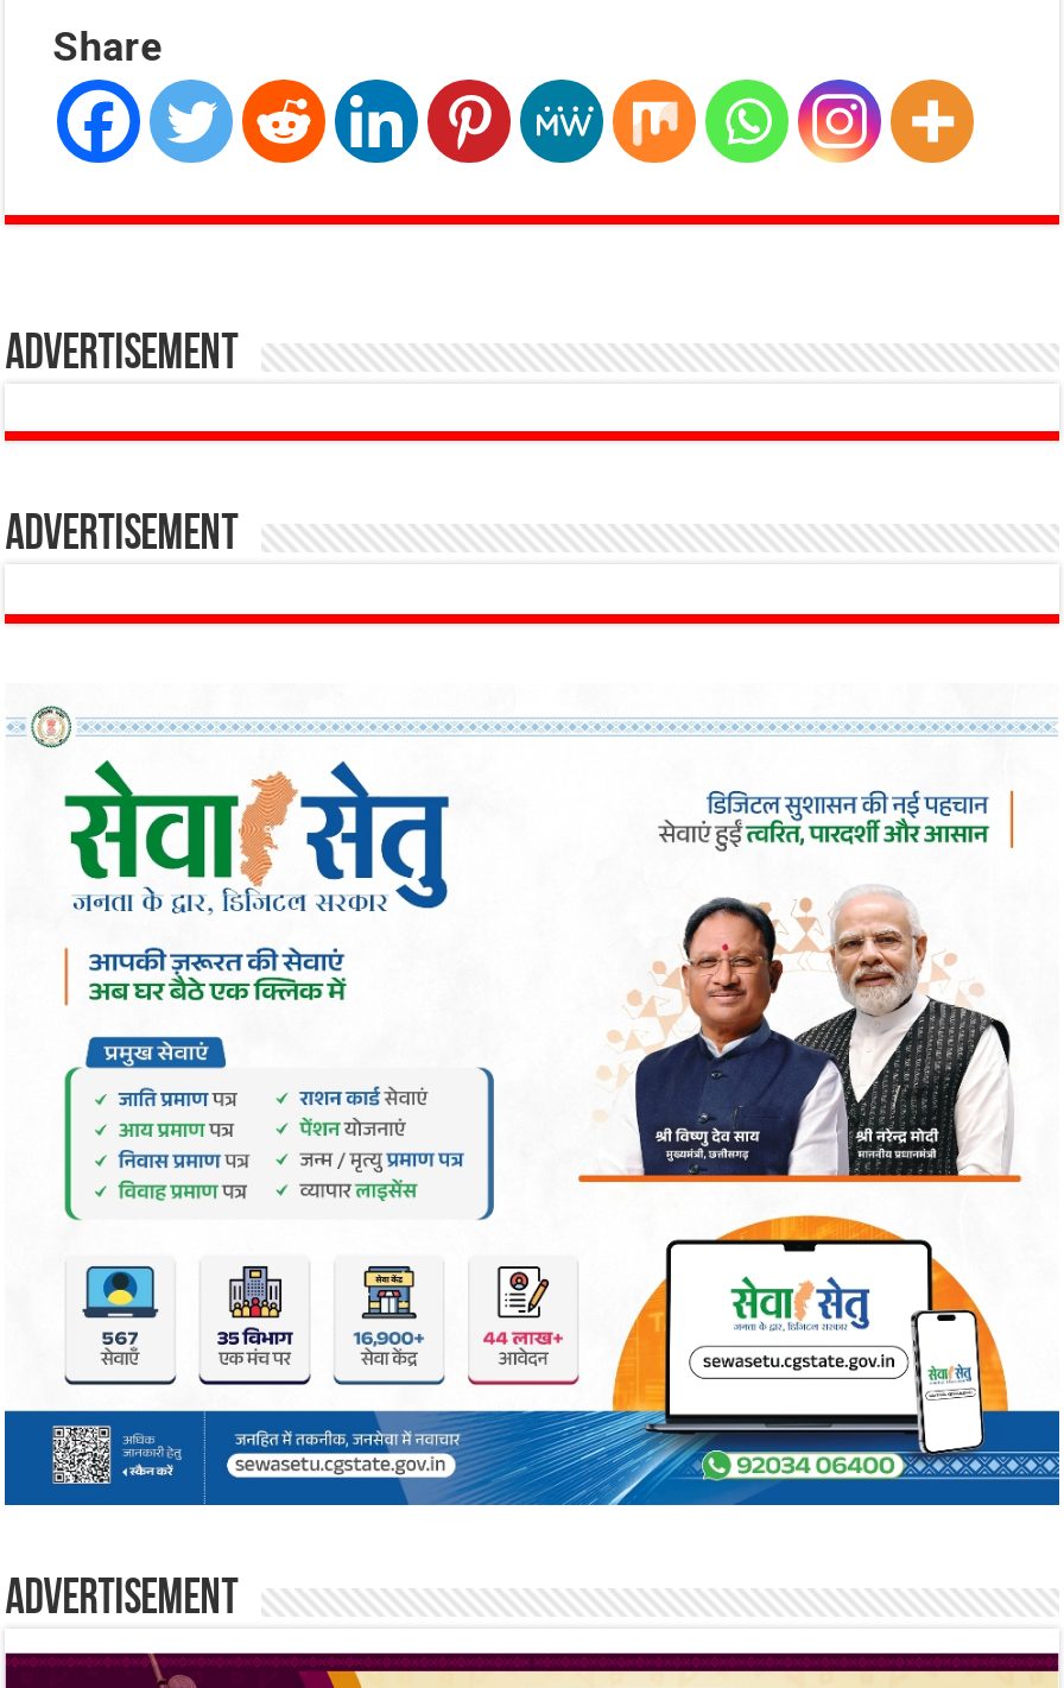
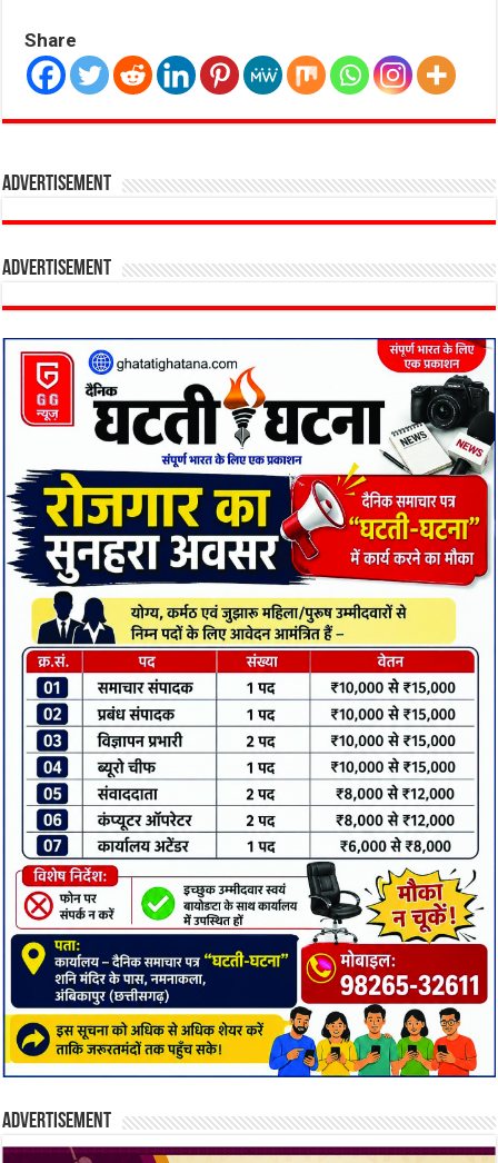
- [image]
+ [image]
